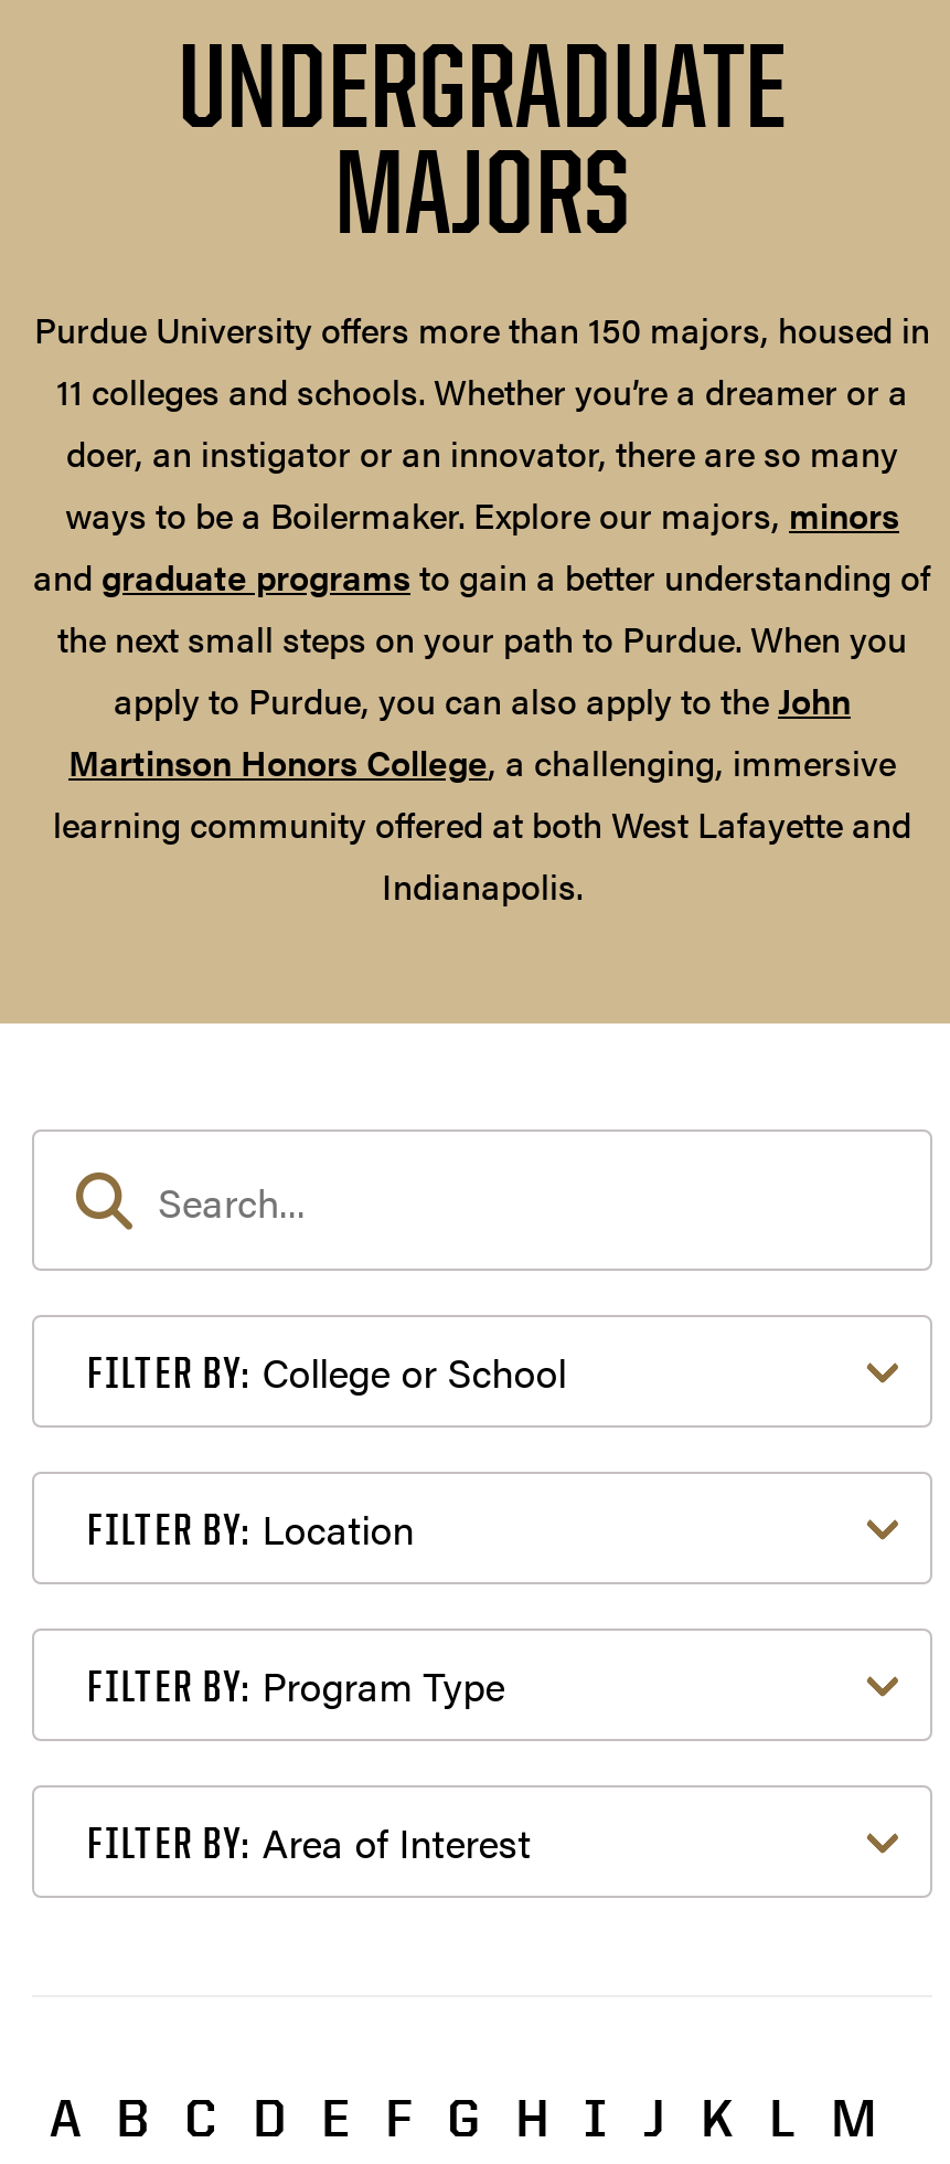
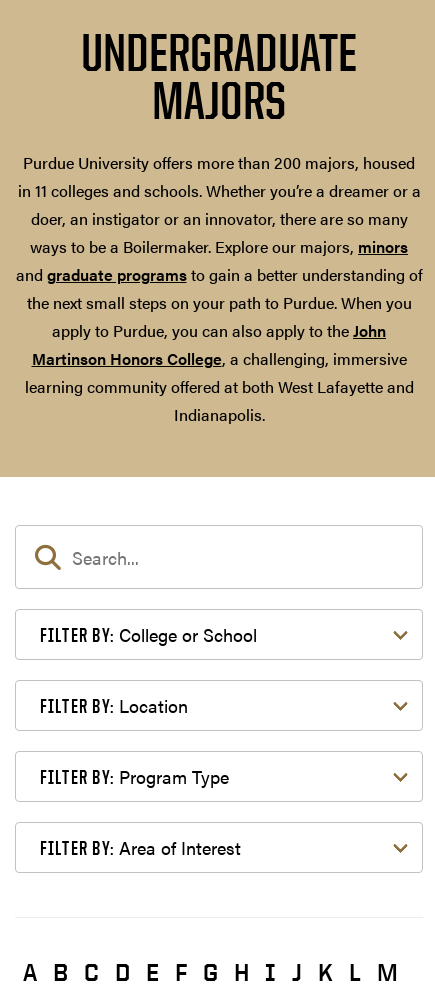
- Purdue University offers more than 150 majors, housed in
- 11 colleges and schools. Whether you’re a dreamer or a
+ Purdue University offers more than 200 majors, housed
+ in 11 colleges and schools. Whether you’re a dreamer or a
